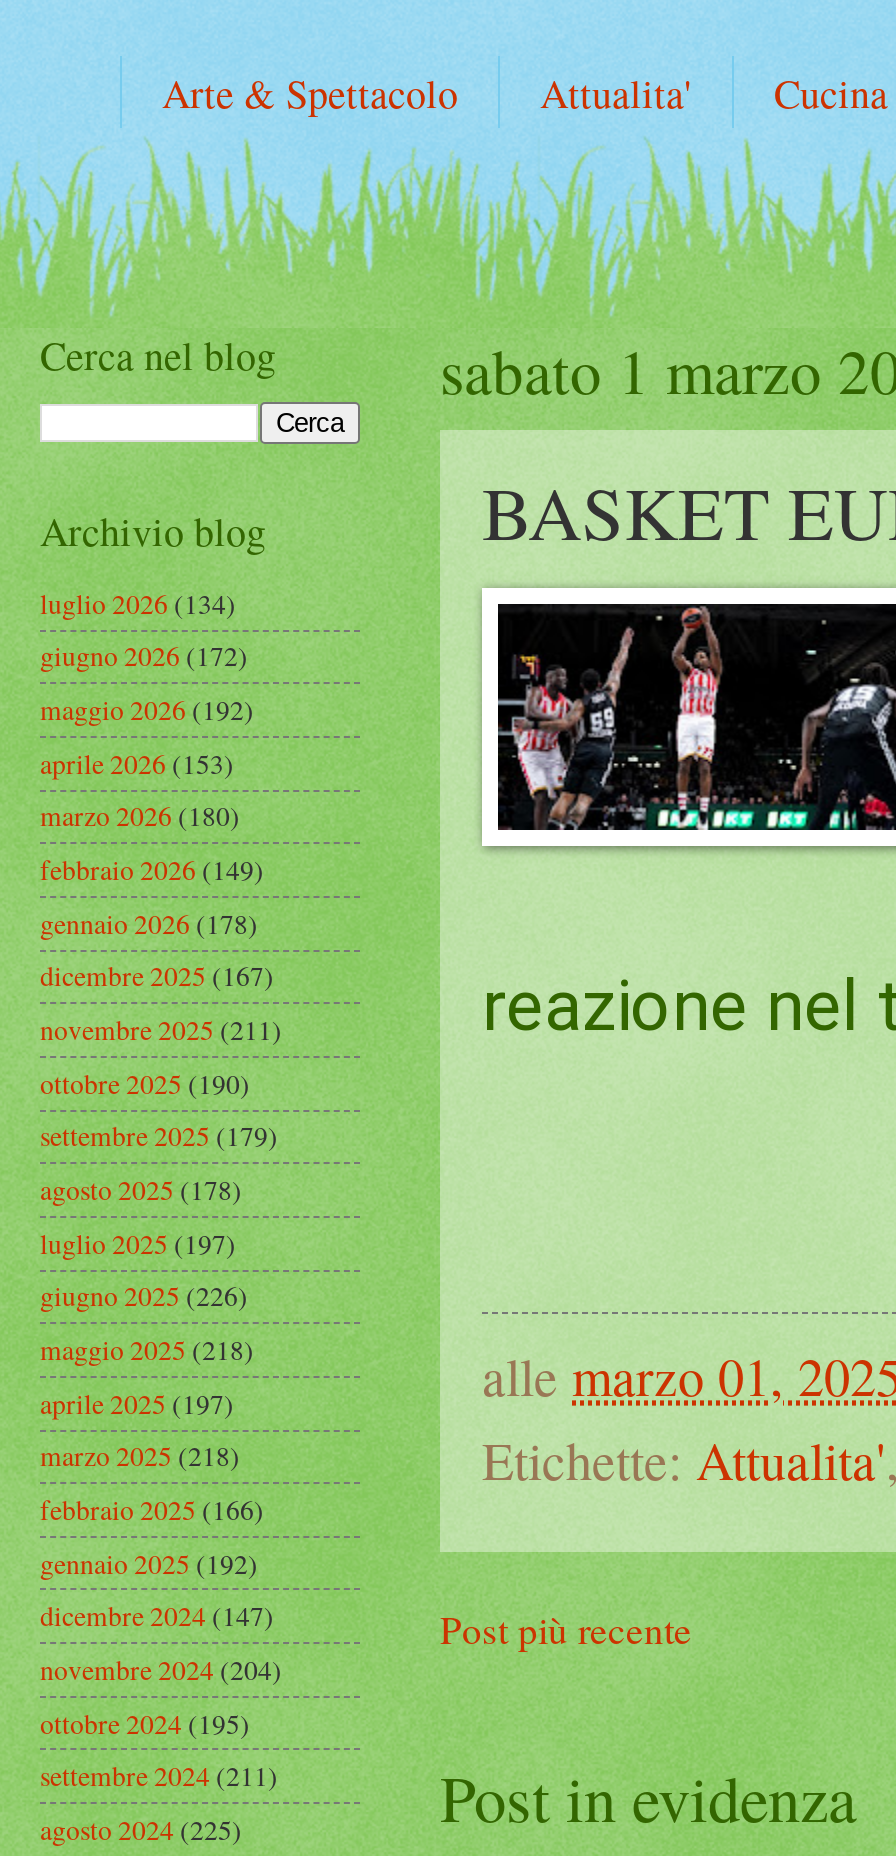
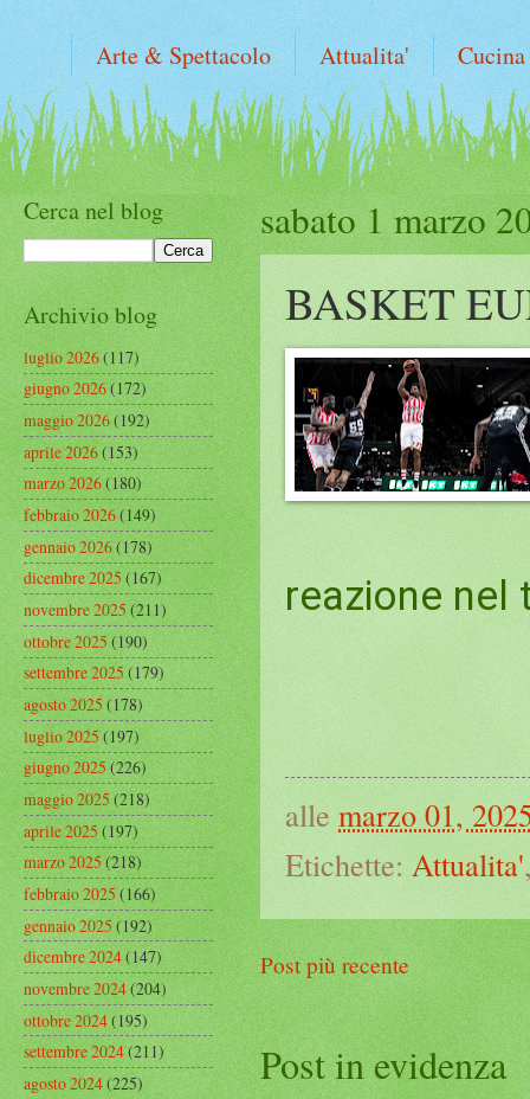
- luglio 2026 (134)
+ luglio 2026 (117)
